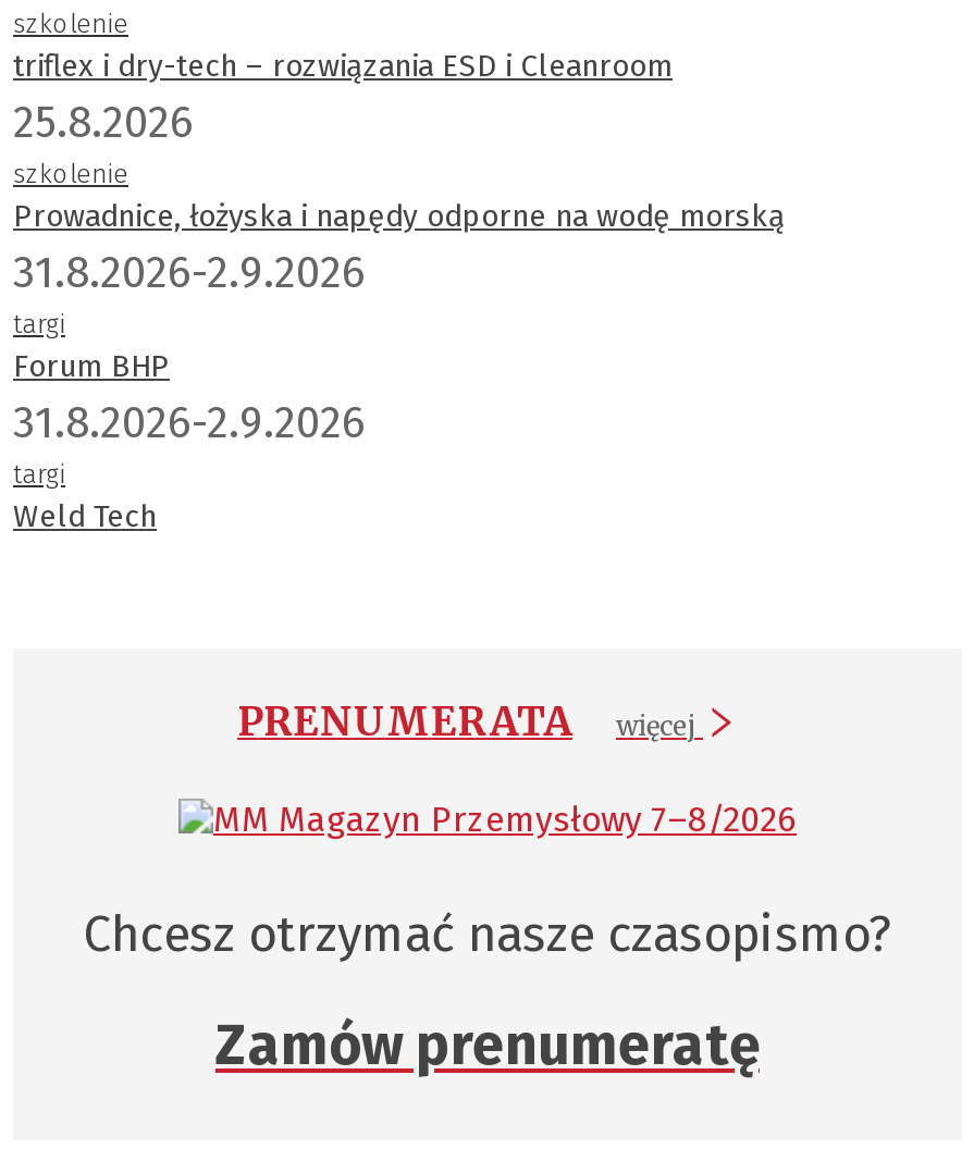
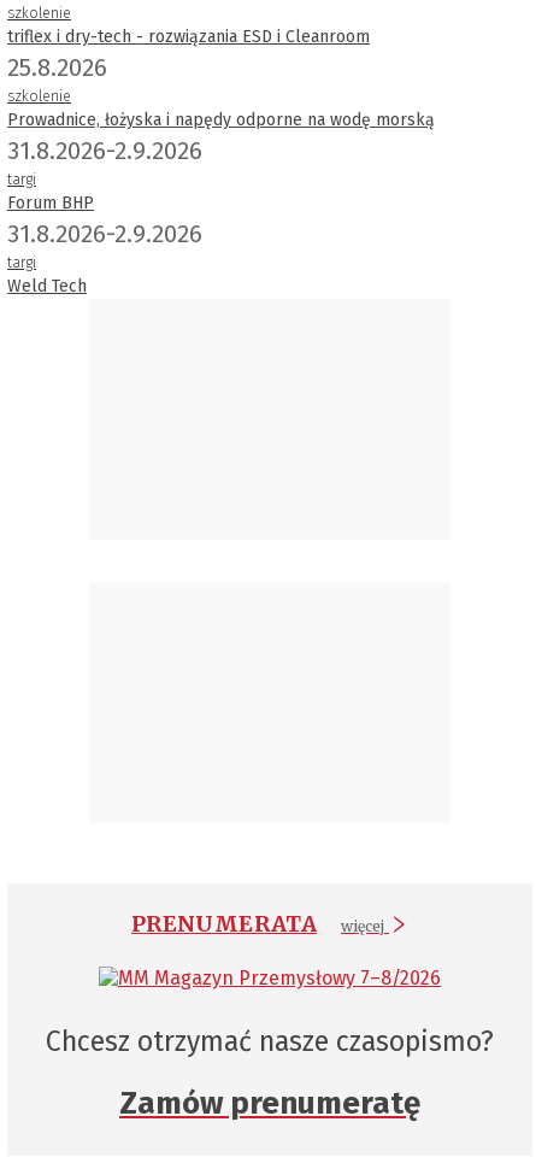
- triflex i dry-tech – rozwiązania ESD i Cleanroom
+ triflex i dry-tech - rozwiązania ESD i Cleanroom
